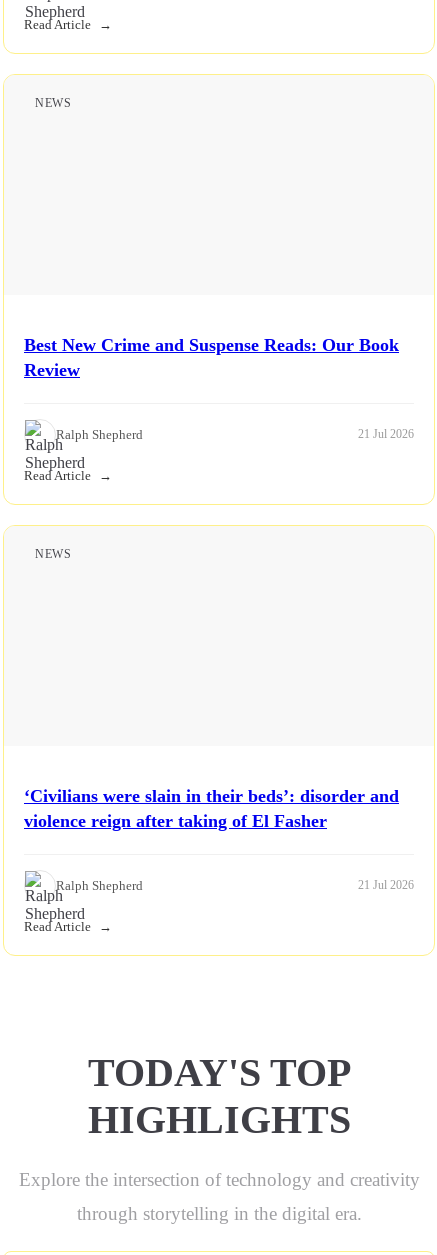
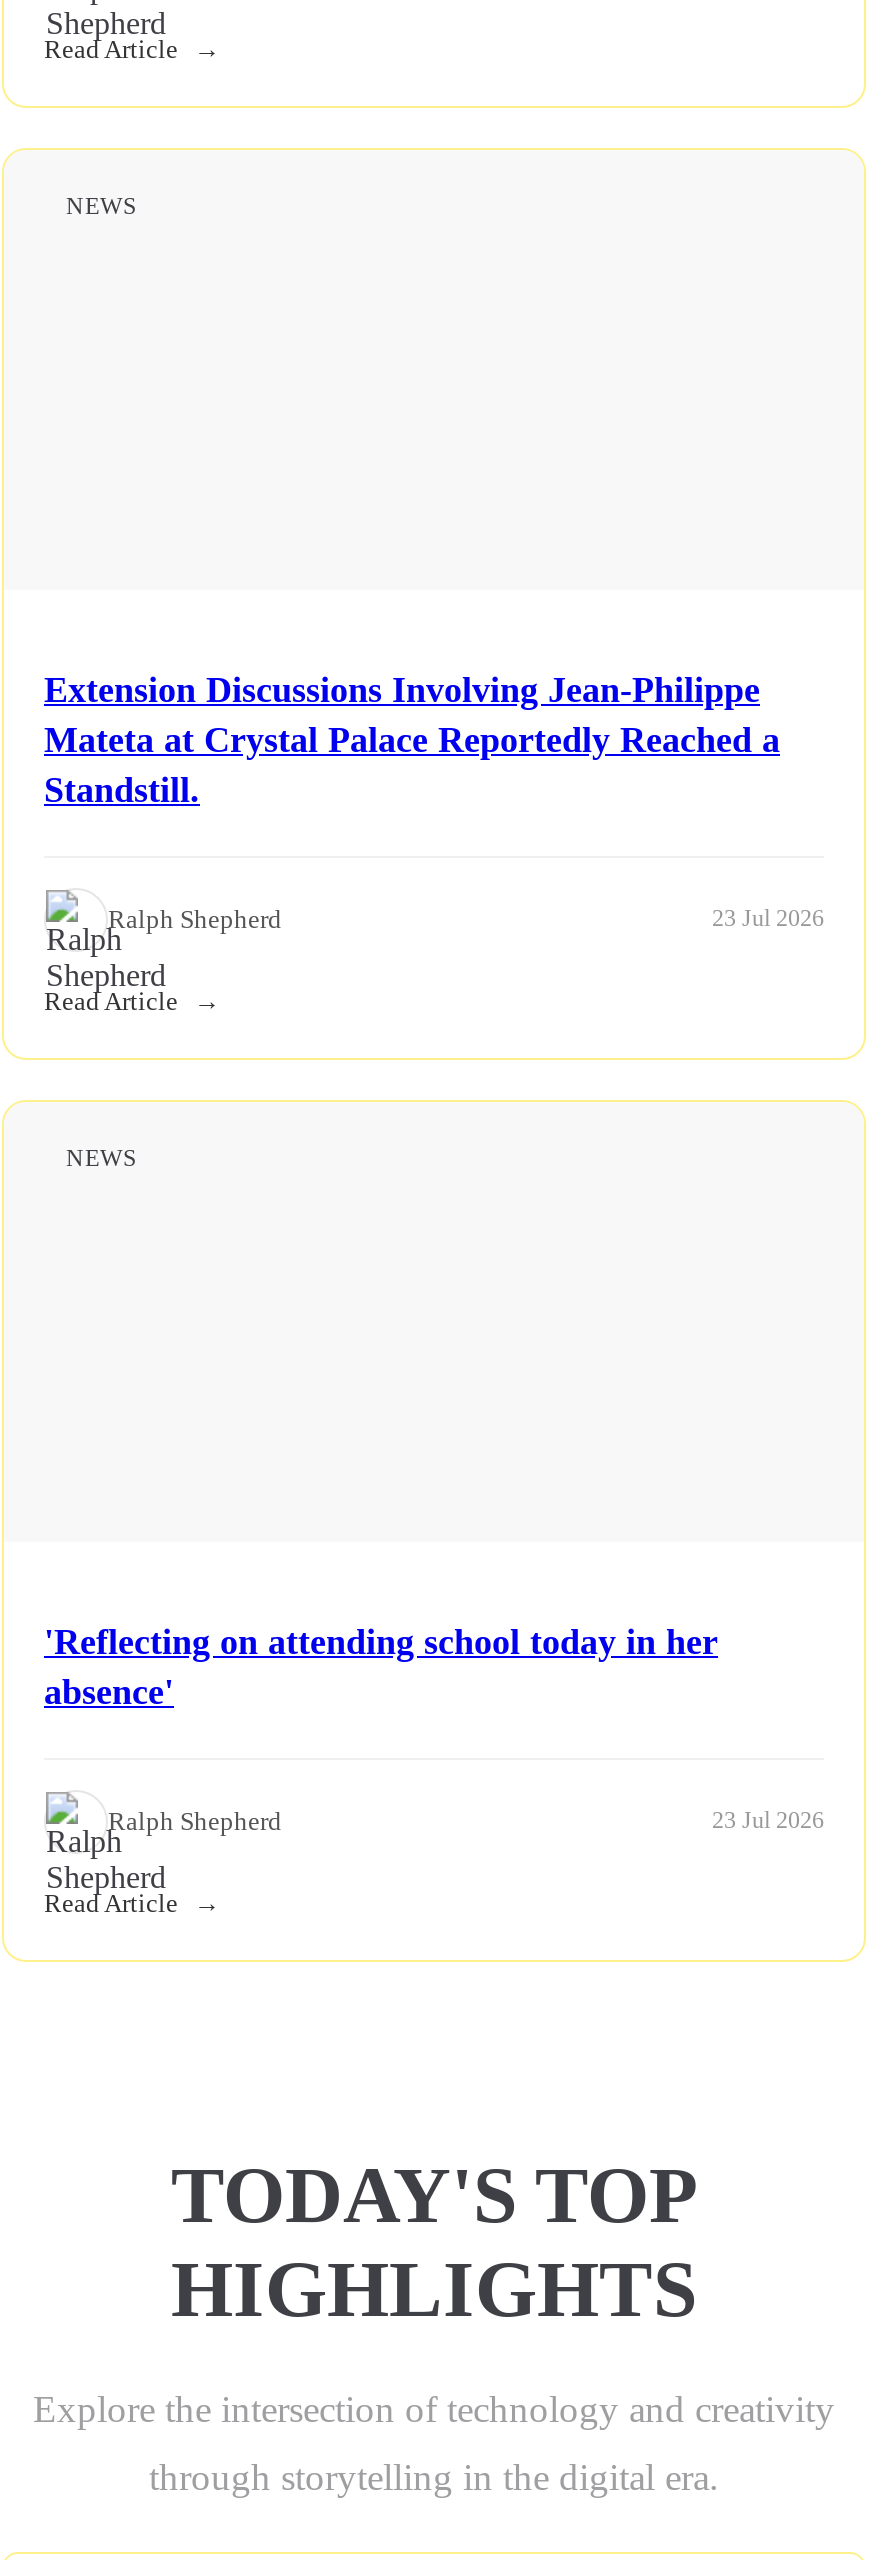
- Best New Crime and Suspense Reads: Our Book
- Review
+ Extension Discussions Involving Jean-Philippe
+ Mateta at Crystal Palace Reportedly Reached a
+ Standstill.

- 21 Jul 2026
+ 23 Jul 2026

- ‘Civilians were slain in their beds’: disorder and
- violence reign after taking of El Fasher
+ 'Reflecting on attending school today in her
+ absence'

- 21 Jul 2026
+ 23 Jul 2026
